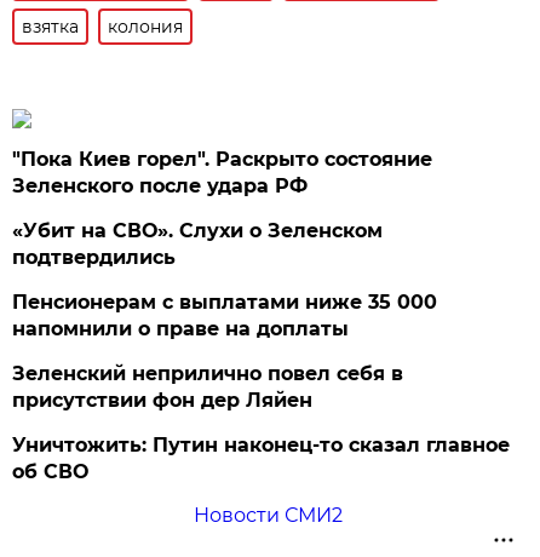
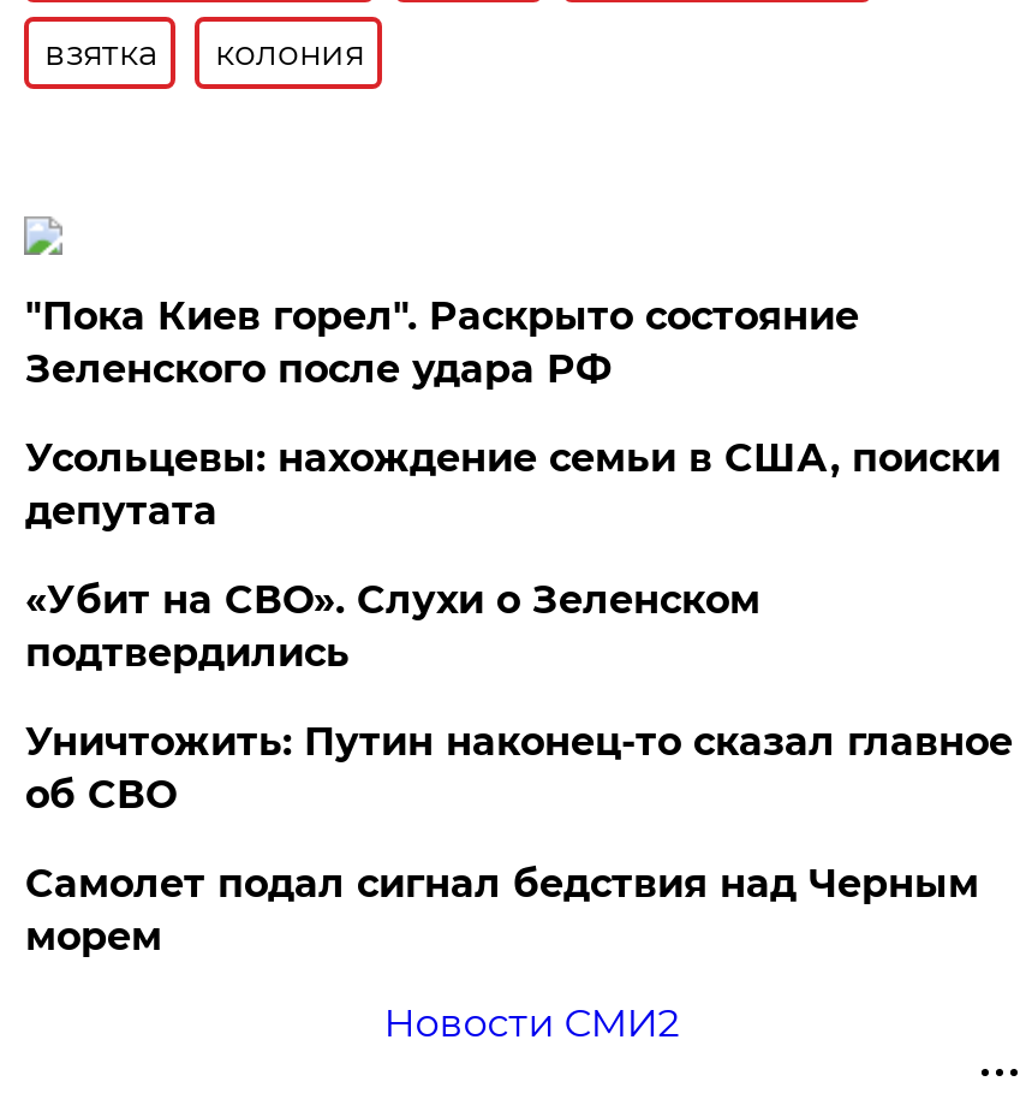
+ Усольцевы: нахождение семьи в США, поиски
+ депутата

moved down: «Убит на СВО». Слухи о Зеленском | подтвердились

- Пенсионерам с выплатами ниже 35 000
- напомнили о праве на доплаты
- Зеленский неприлично повел cебя в
- присутствии фон дер Ляйен

moved up: Уничтожить: Путин наконец-то сказал главное | об СВО

+ Самолет подал сигнал бедствия над Черным
+ морем
